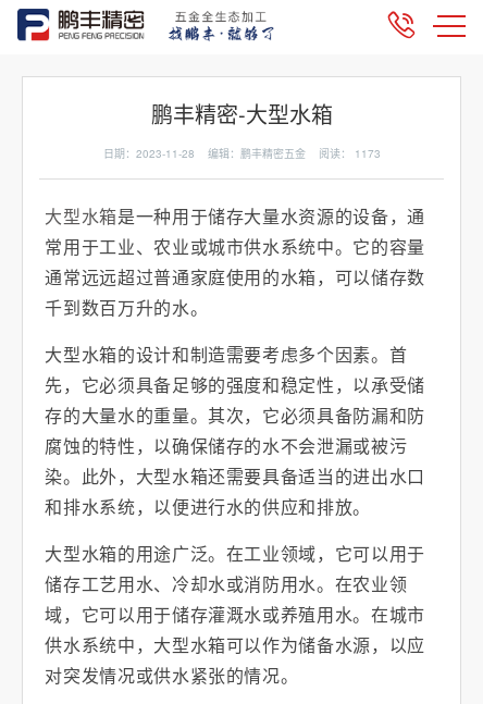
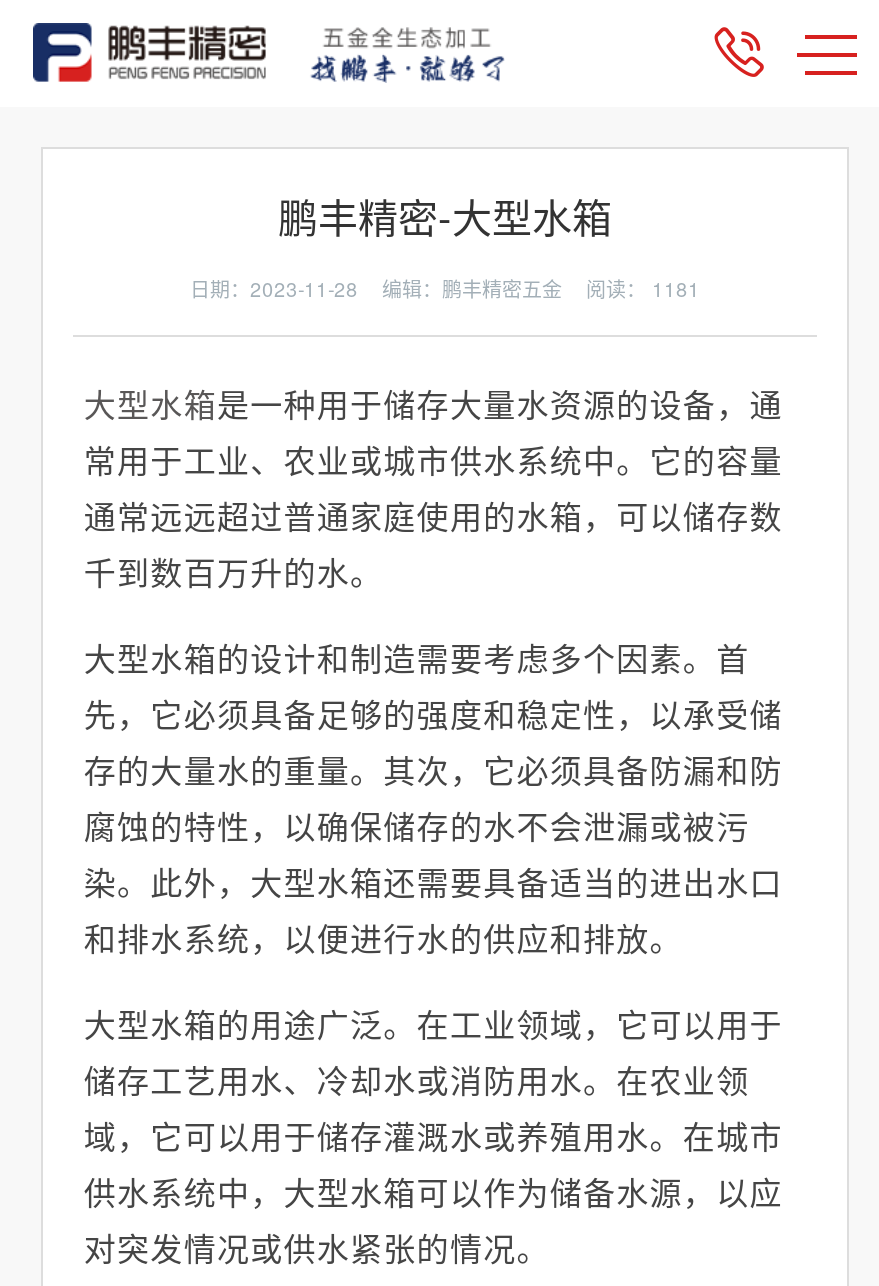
- 日期：2023-11-28 编辑：鹏丰精密五金 阅读：1173
+ 日期：2023-11-28 编辑：鹏丰精密五金 阅读：1181
